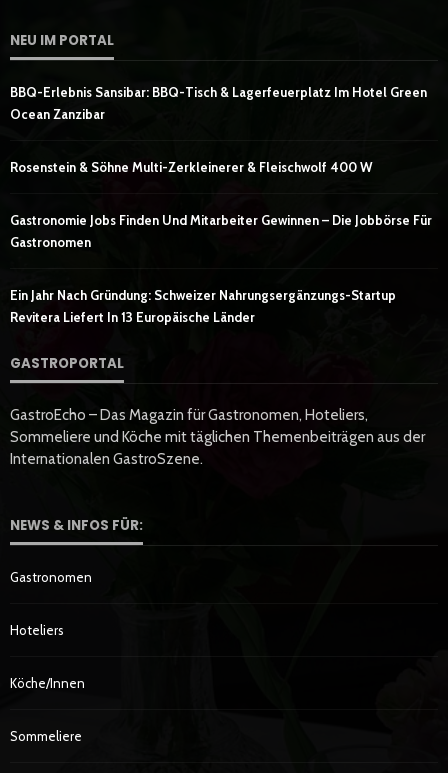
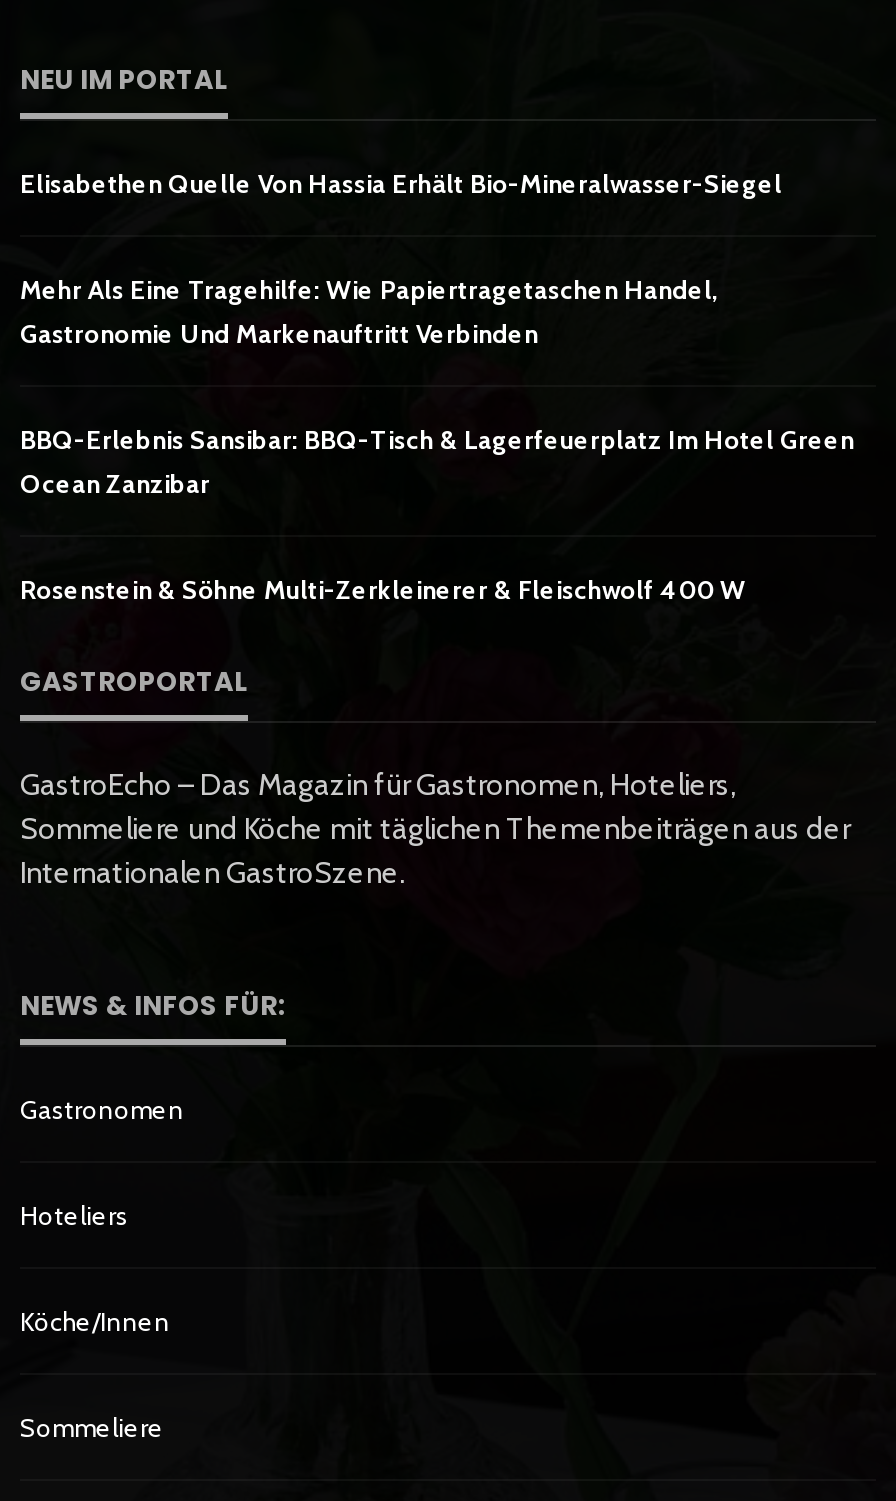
+ Elisabethen Quelle Von Hassia Erhält Bio-Mineralwasser-Siegel
+ Mehr Als Eine Tragehilfe: Wie Papiertragetaschen Handel,
+ Gastronomie Und Markenauftritt Verbinden

moved down: BBQ-Erlebnis Sansibar: BBQ-Tisch & Lagerfeuerplatz Im Hotel Green | Ocean Zanzibar | Rosenstein & Söhne Multi-Zerkleinerer & Fleischwolf 400 W

- Gastronomie Jobs Finden Und Mitarbeiter Gewinnen – Die Jobbörse Für
- Gastronomen
- Ein Jahr Nach Gründung: Schweizer Nahrungsergänzungs-Startup
- Revitera Liefert In 13 Europäische Länder
